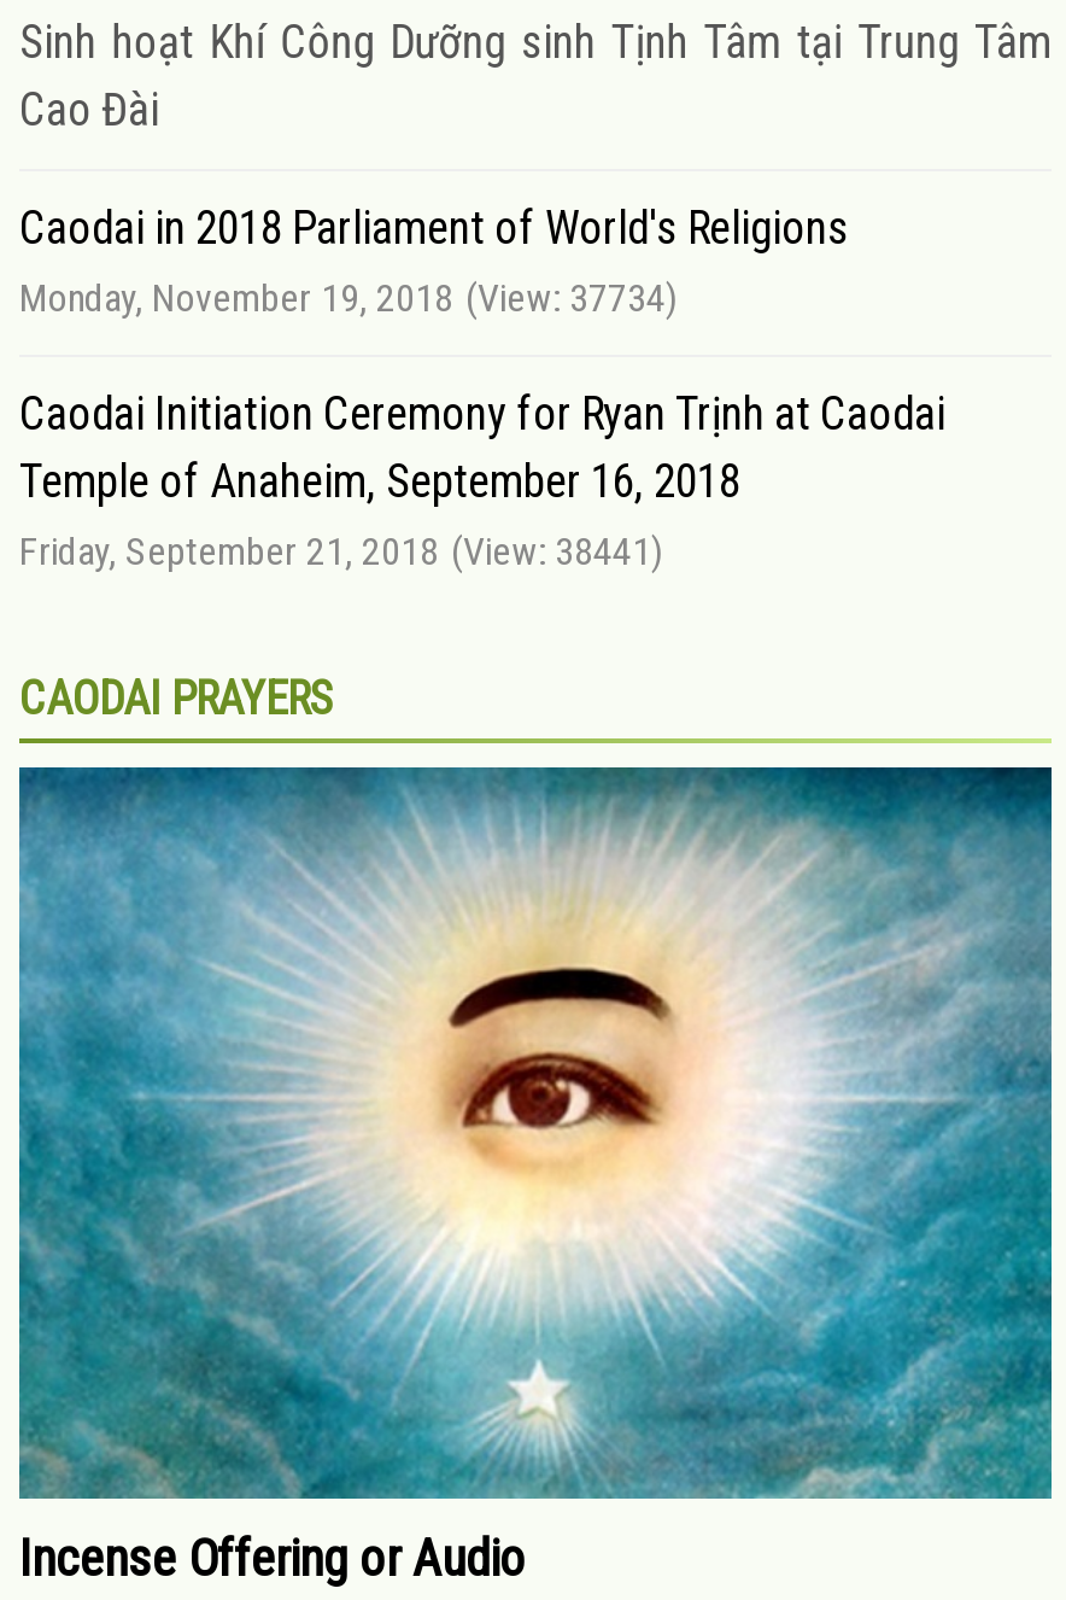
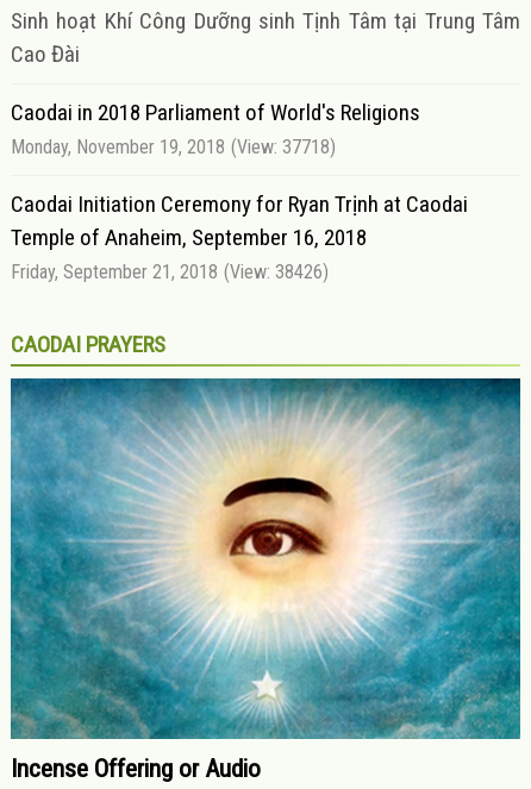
- Monday, November 19, 2018 (View: 37734)
+ Monday, November 19, 2018 (View: 37718)

- Friday, September 21, 2018 (View: 38441)
+ Friday, September 21, 2018 (View: 38426)
